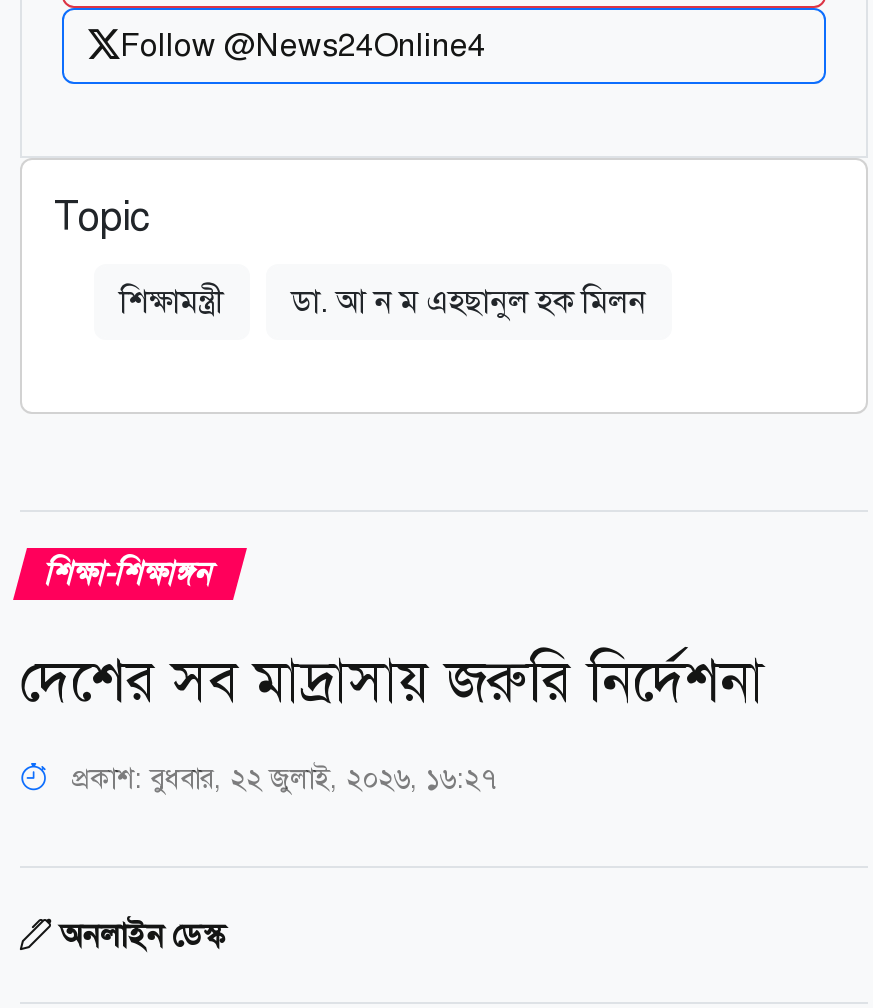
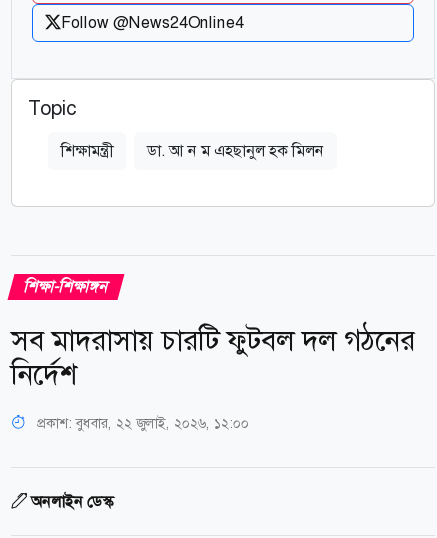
- দেশের সব মাদ্রাসায় জরুরি নির্দেশনা
+ সব মাদরাসায় চারটি ফুটবল দল গঠনের
+ নির্দেশ

- প্রকাশ: বুধবার, ২২ জুলাই, ২০২৬, ১৬:২৭
+ প্রকাশ: বুধবার, ২২ জুলাই, ২০২৬, ১২:০০
